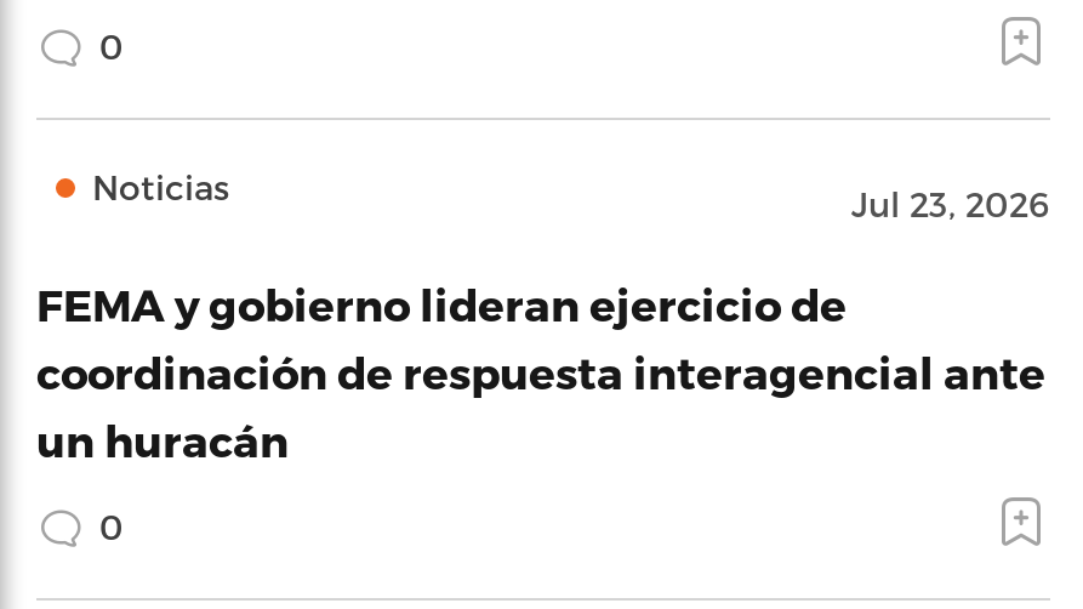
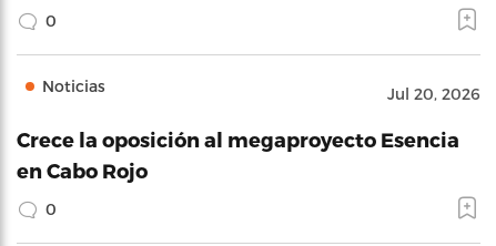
- Jul 23, 2026
+ Jul 20, 2026

- FEMA y gobierno lideran ejercicio de
- coordinación de respuesta interagencial ante
- un huracán
+ Crece la oposición al megaproyecto Esencia
+ en Cabo Rojo
